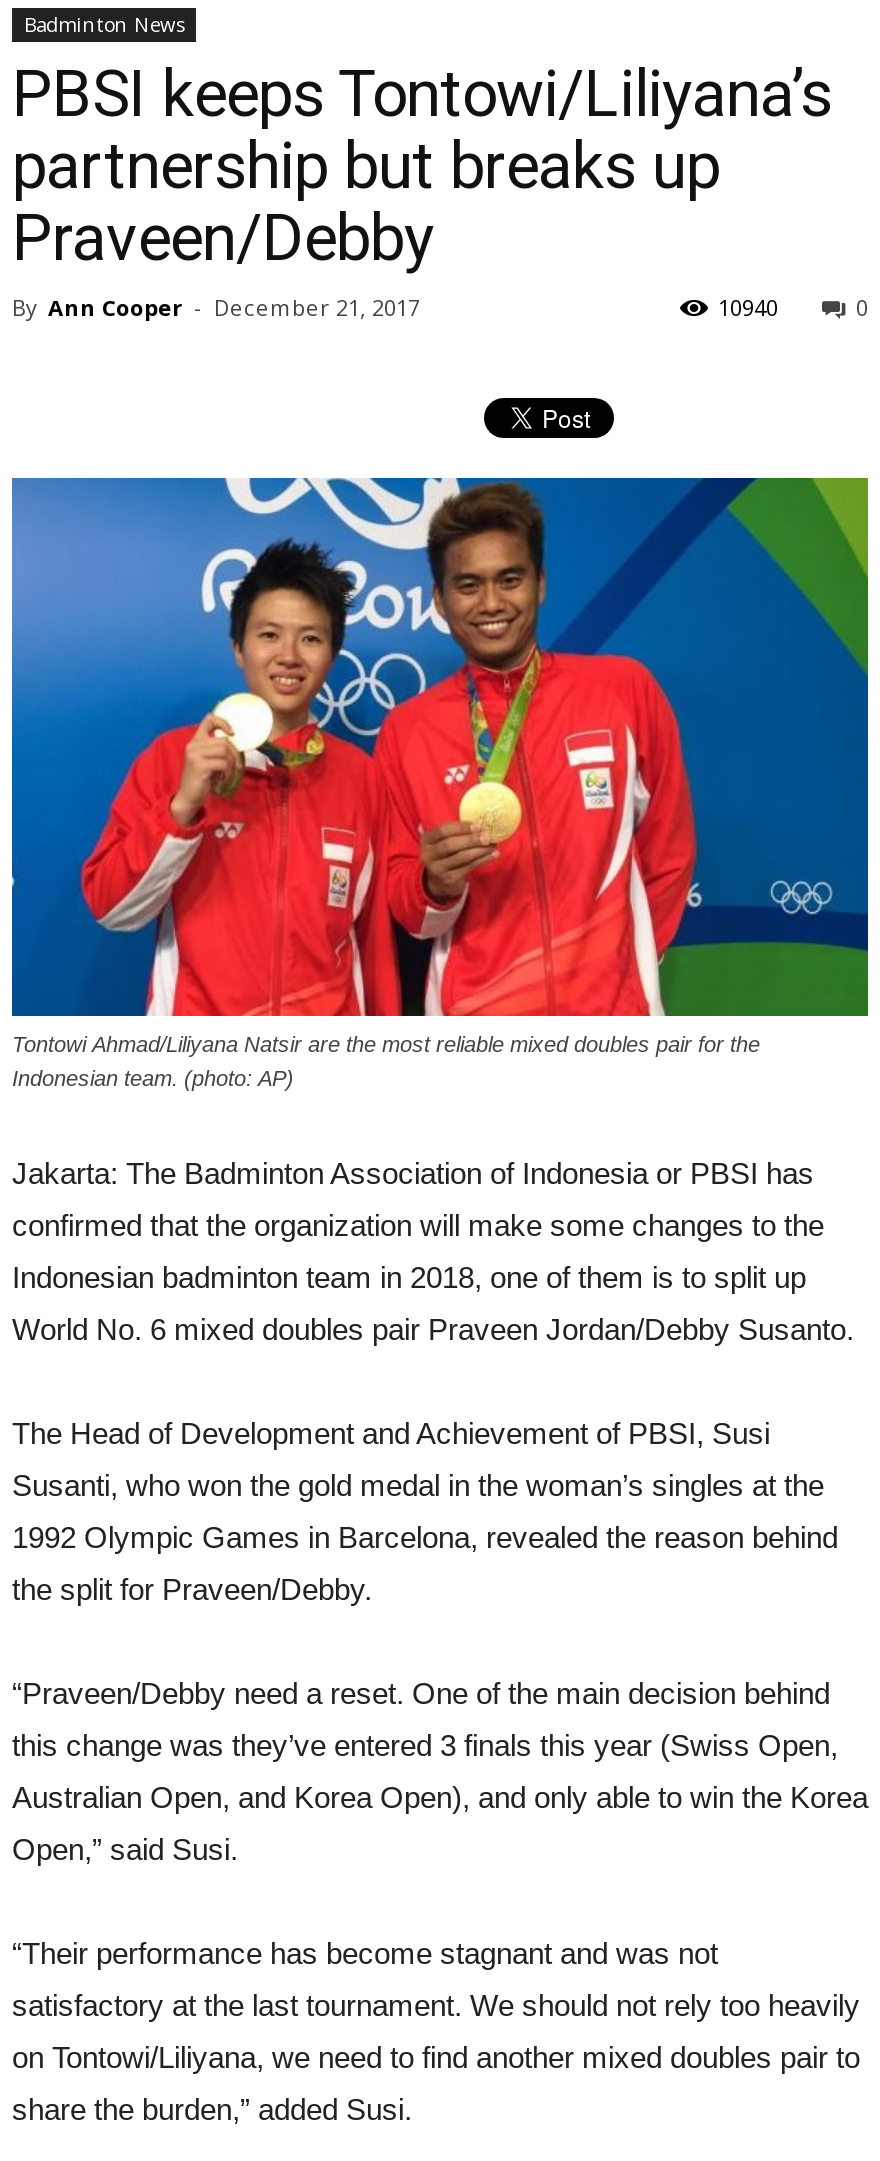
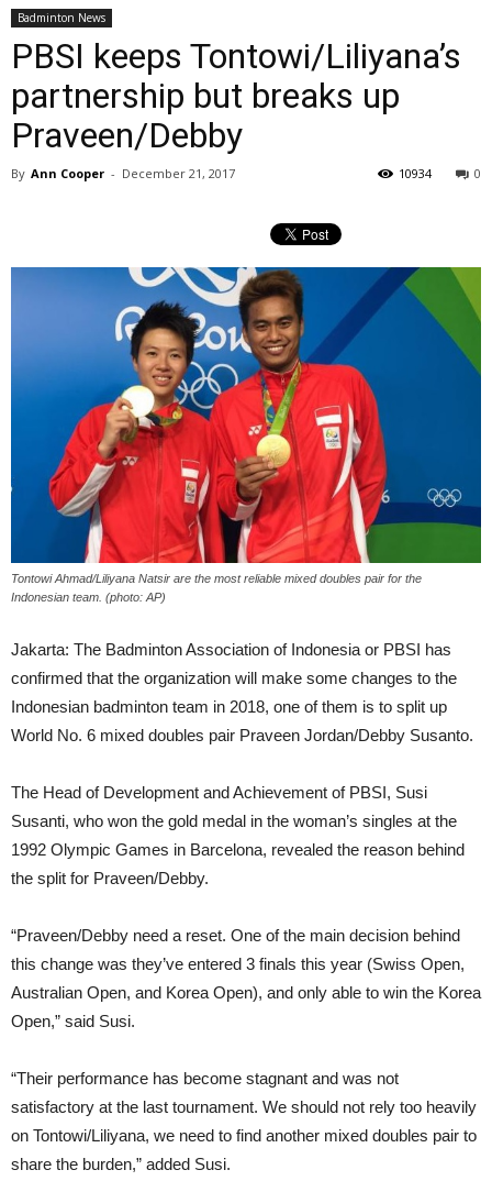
- 10940
+ 10934
